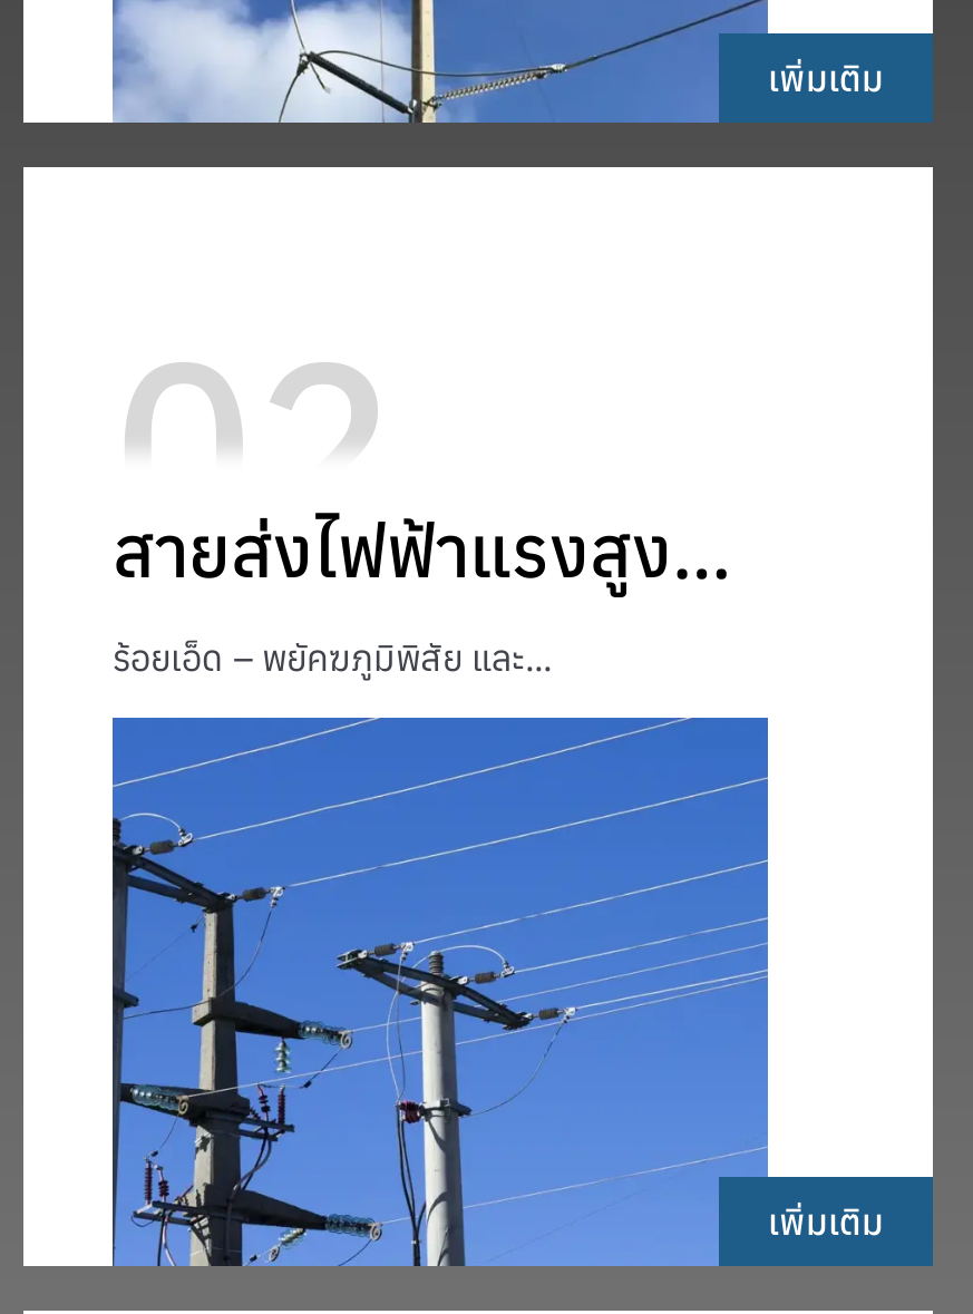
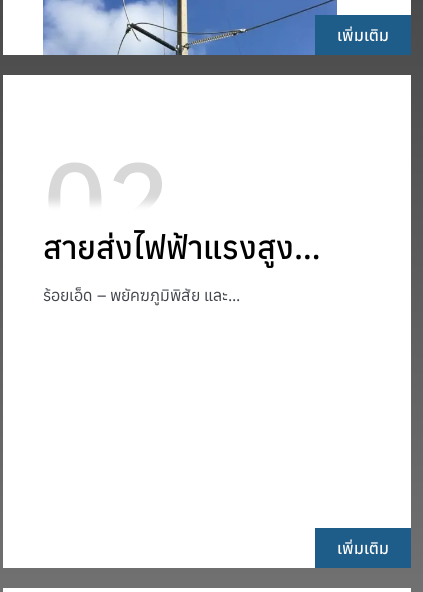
- [image]
